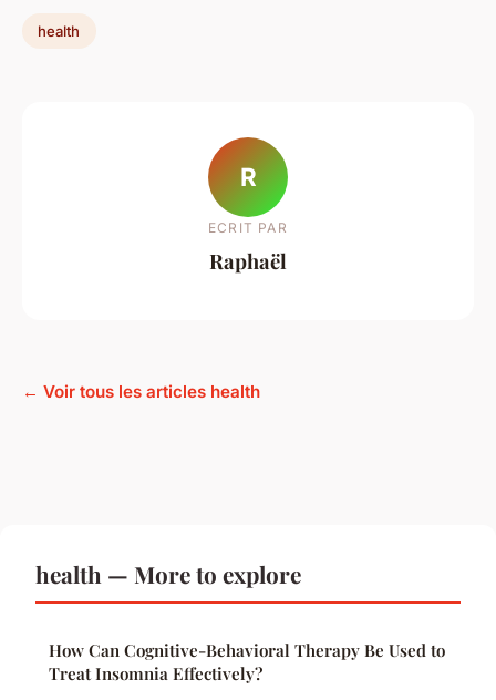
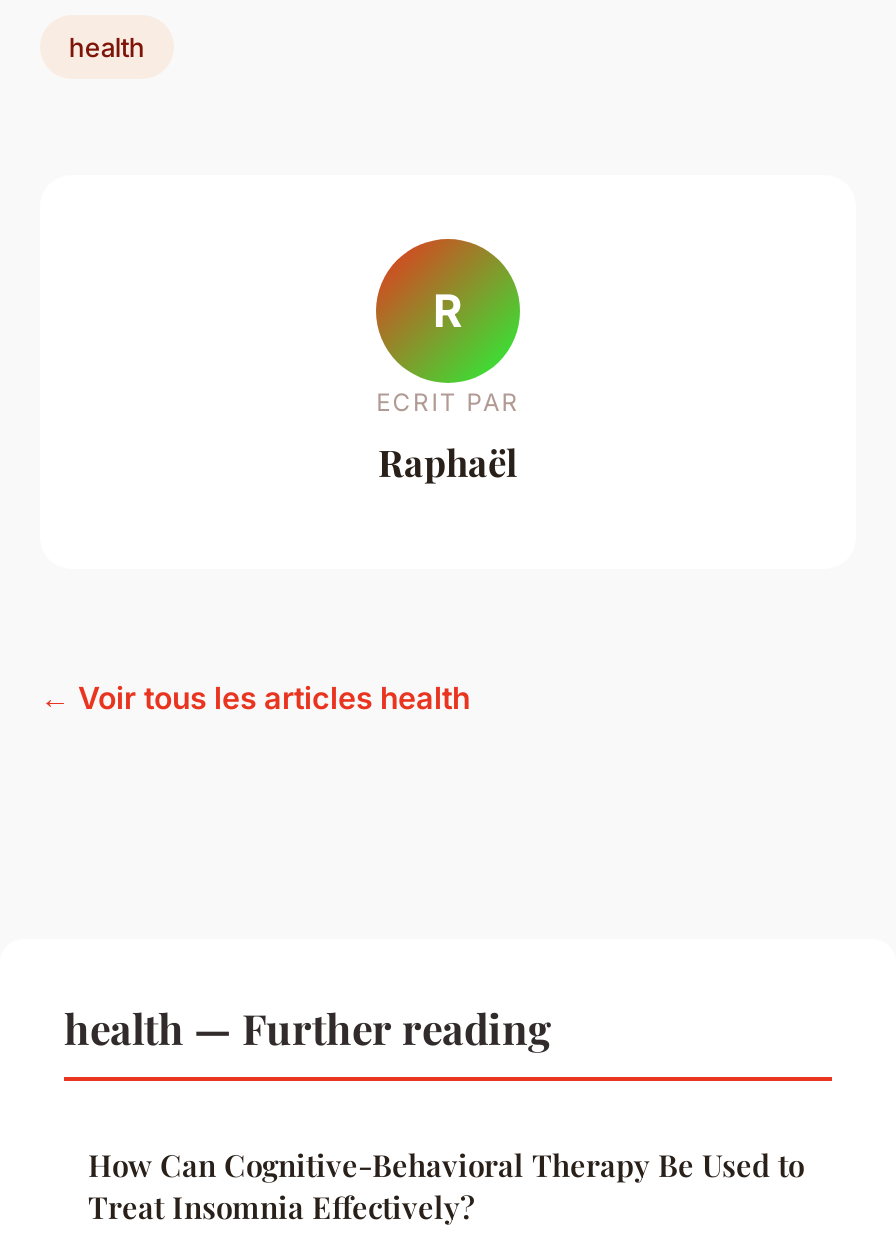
- health — More to explore
+ health — Further reading
